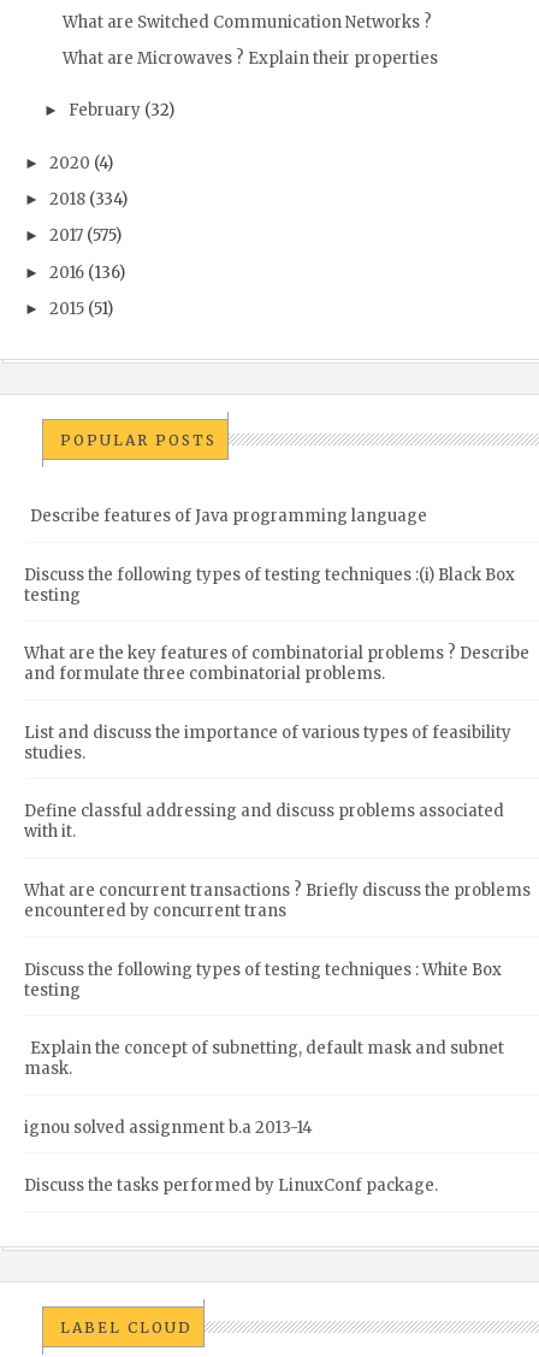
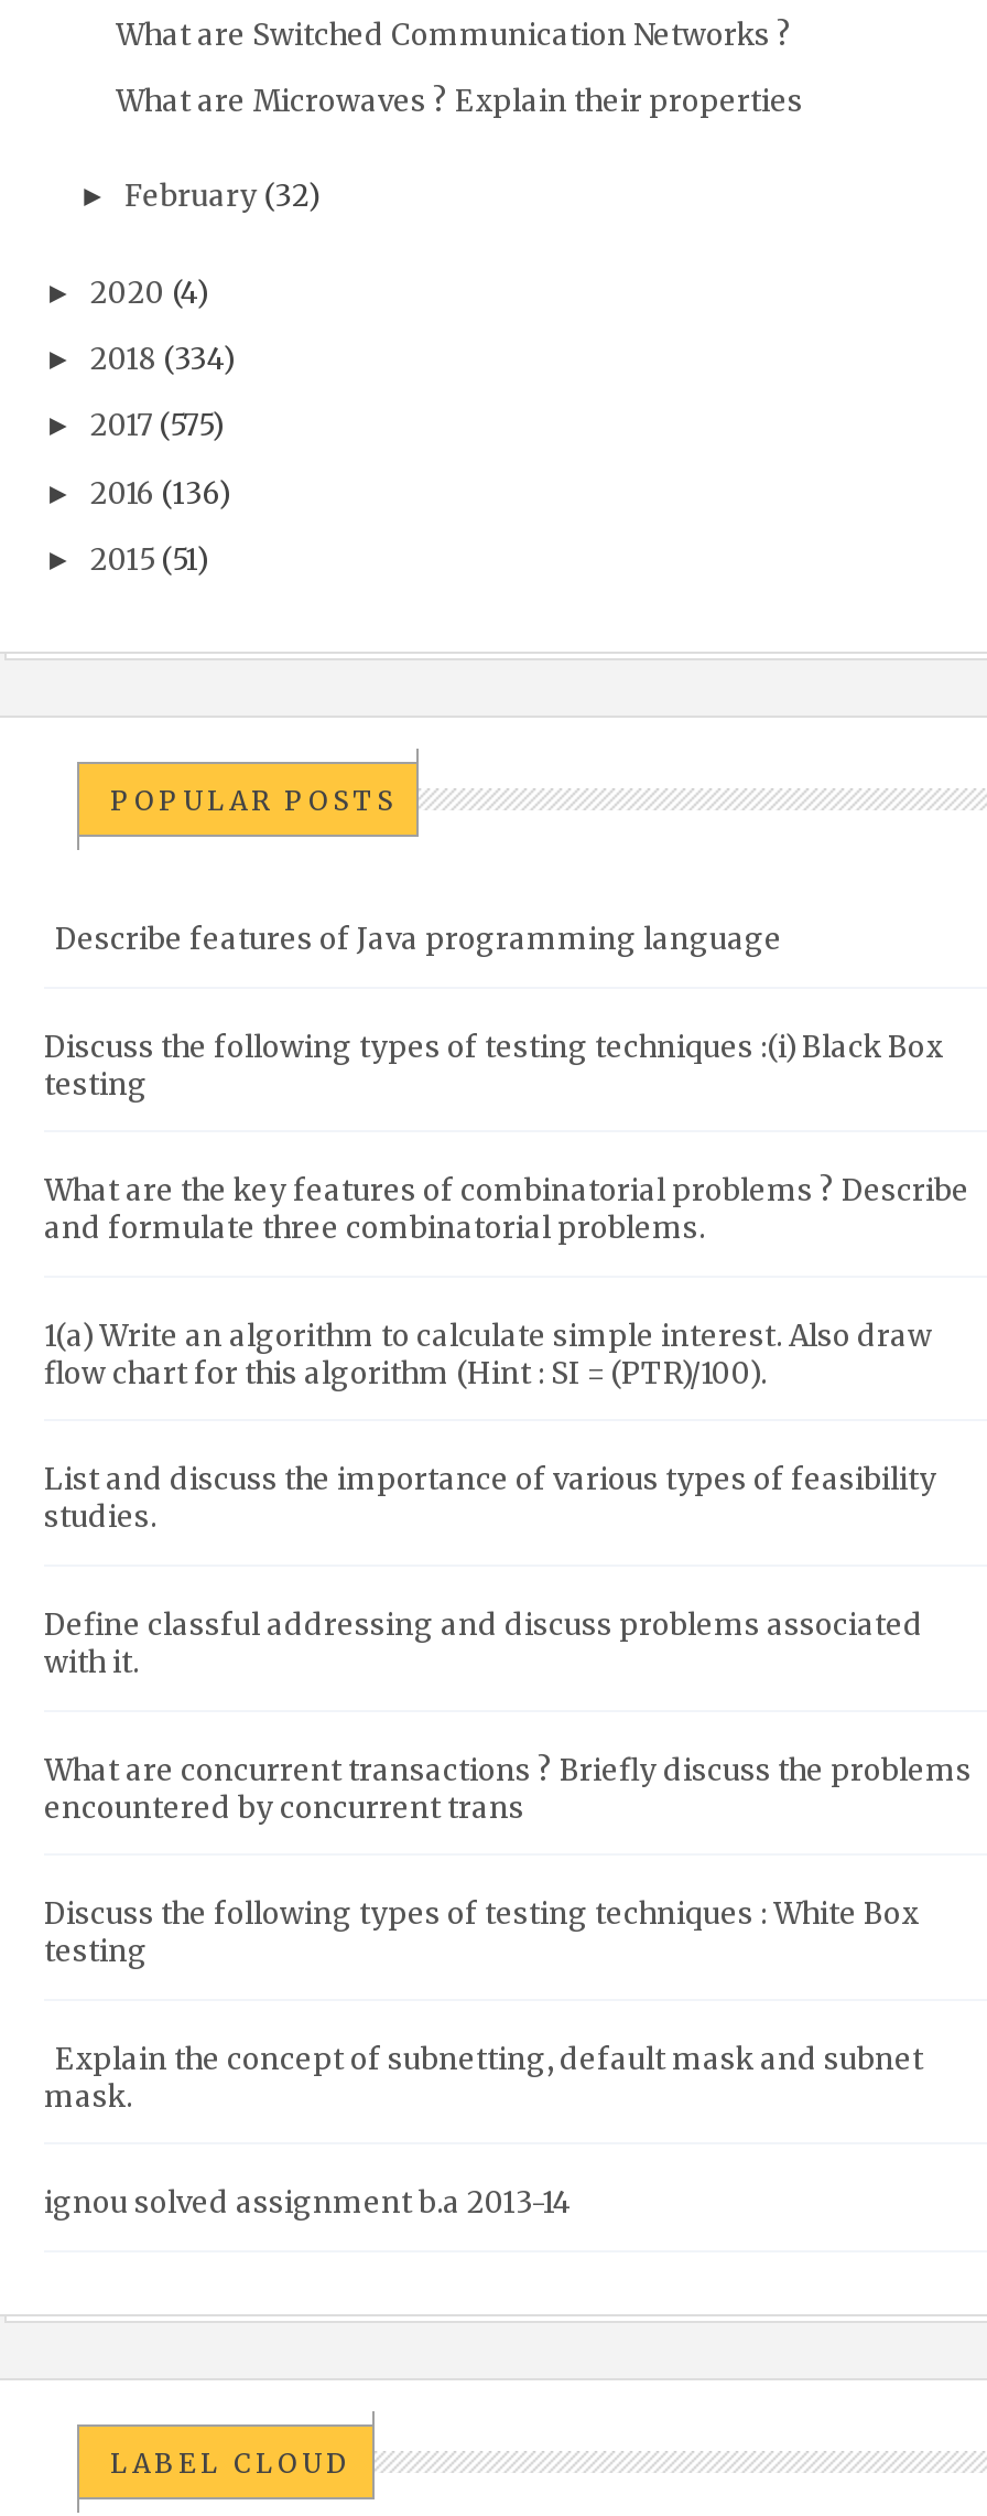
+ 1(a) Write an algorithm to calculate simple interest. Also draw
+ flow chart for this algorithm (Hint : SI = (PTR)/100).

moved down: List and discuss the importance of various types of feasibility | studies. | Define classful addressing and discuss problems associated | ... | mask. | ignou solved assignment b.a 2013-14

- Discuss the tasks performed by LinuxConf package.
